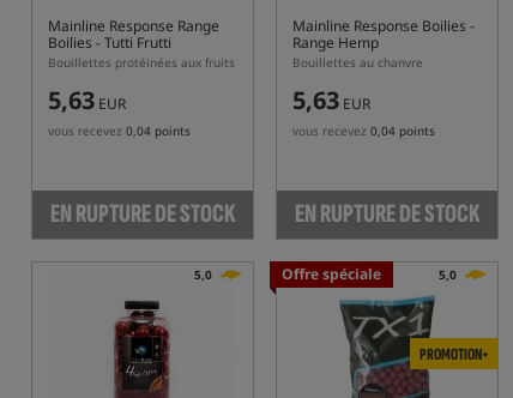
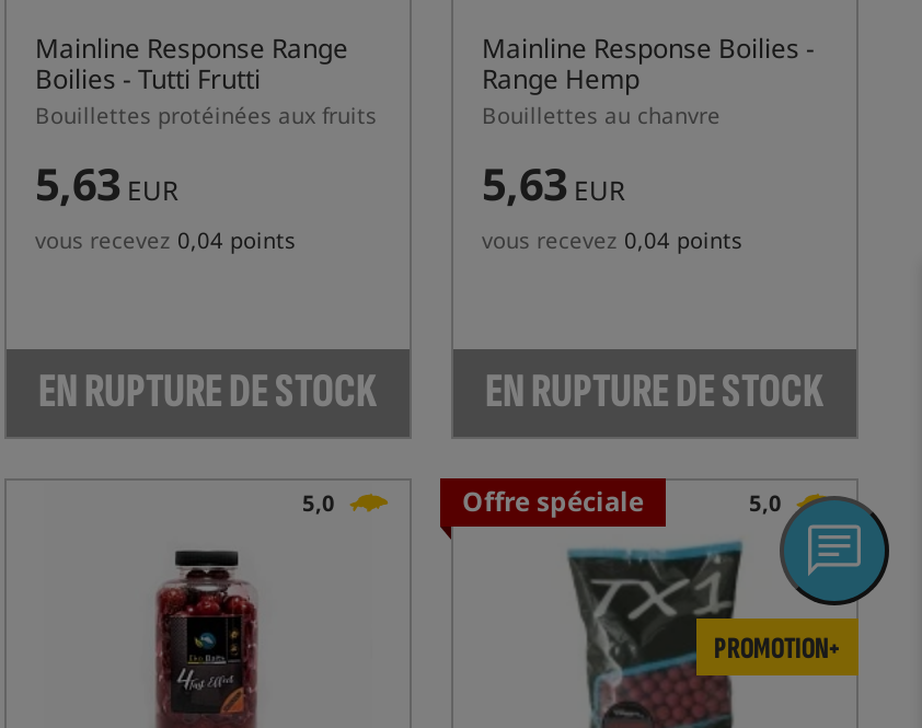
+ [image]
